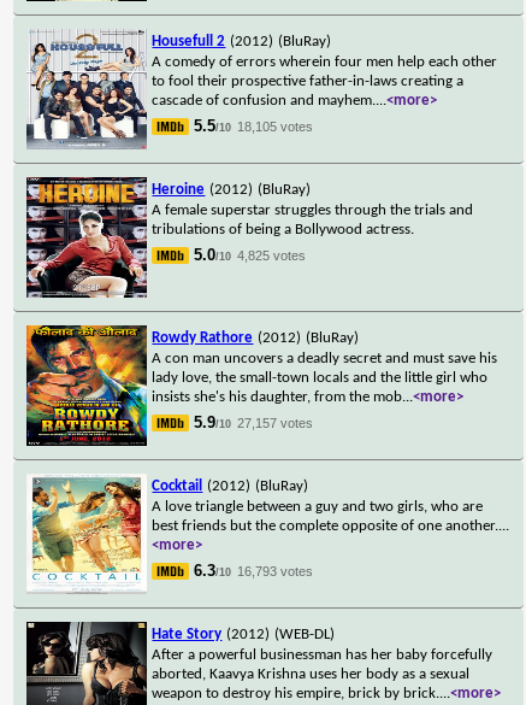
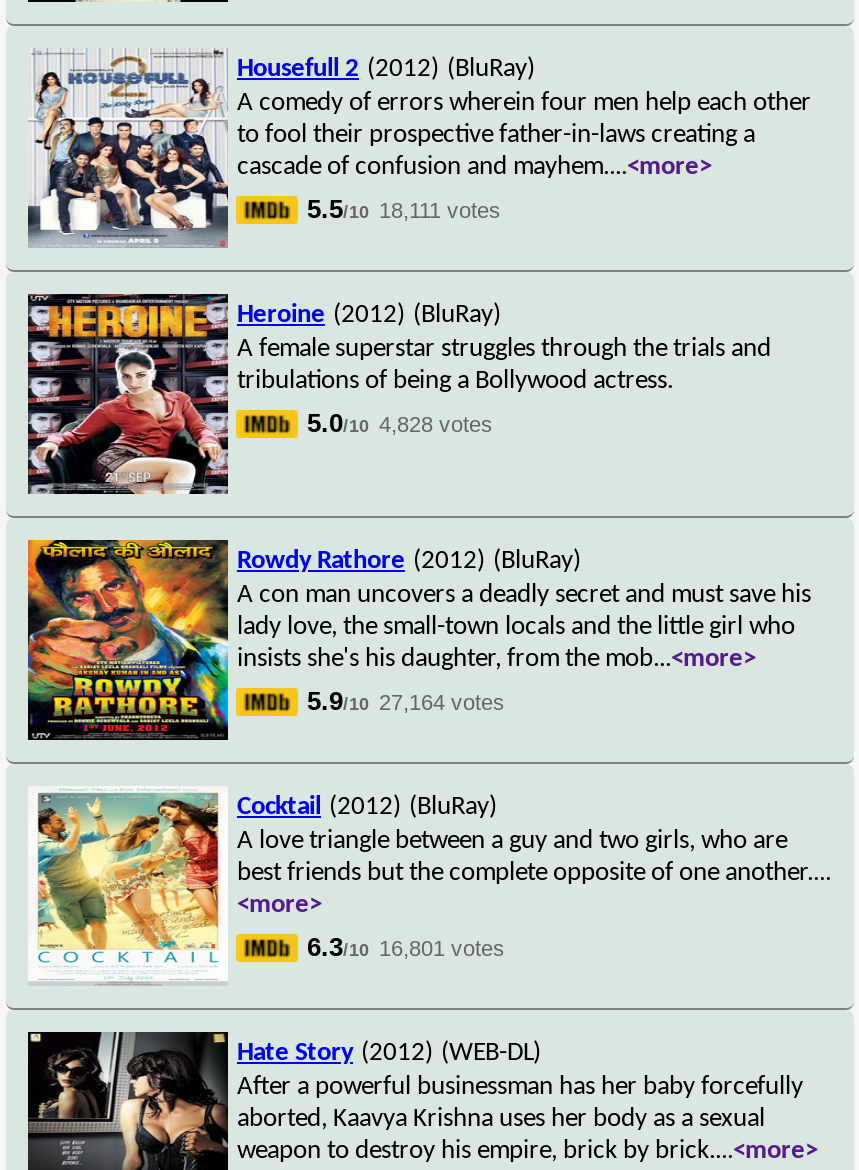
- 5.5/10 18,105 votes
+ 5.5/10 18,111 votes

- 5.0/10 4,825 votes
+ 5.0/10 4,828 votes

- 5.9/10 27,157 votes
+ 5.9/10 27,164 votes

- 6.3/10 16,793 votes
+ 6.3/10 16,801 votes
